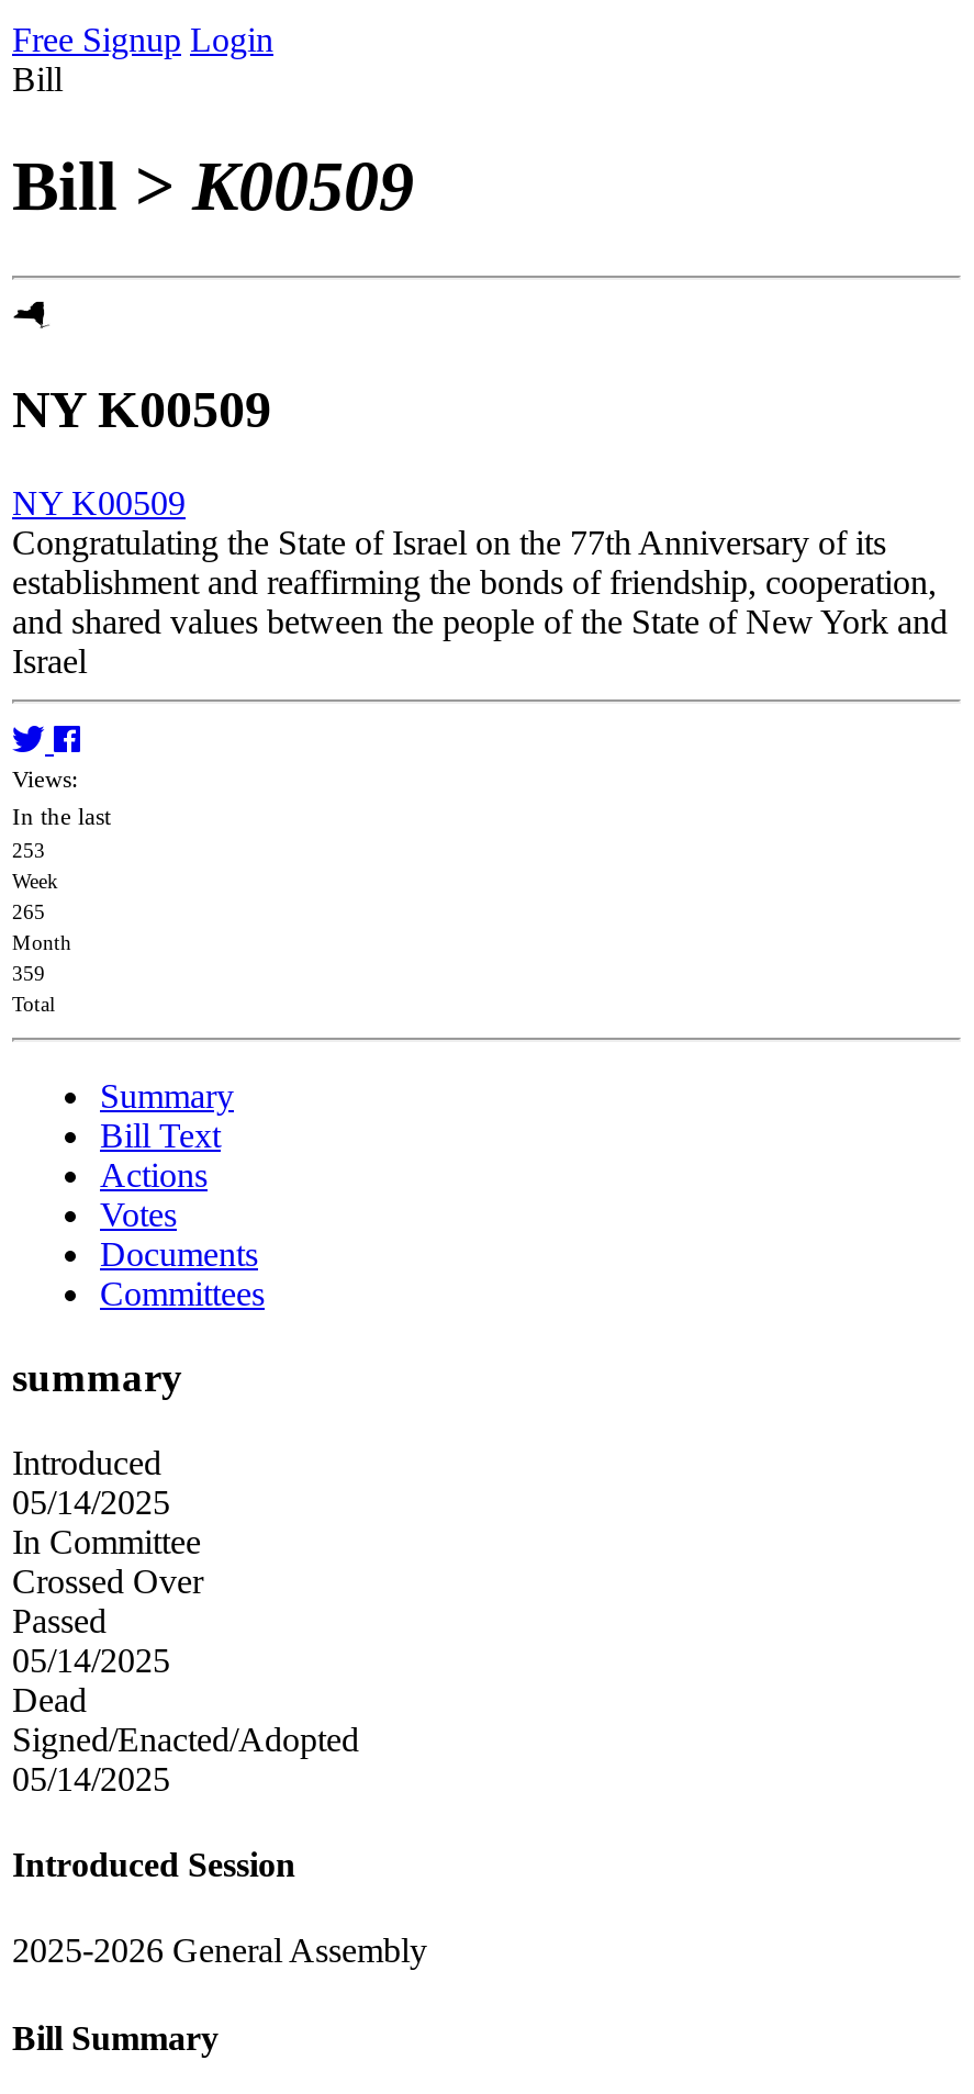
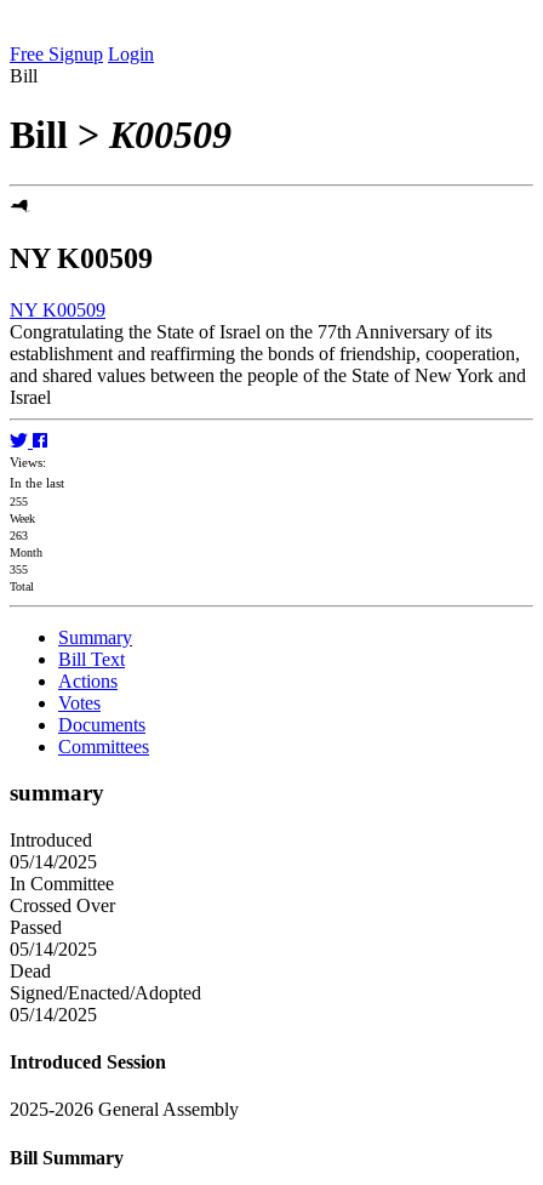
- 253
+ 255

- 265
+ 263

- 359
+ 355
